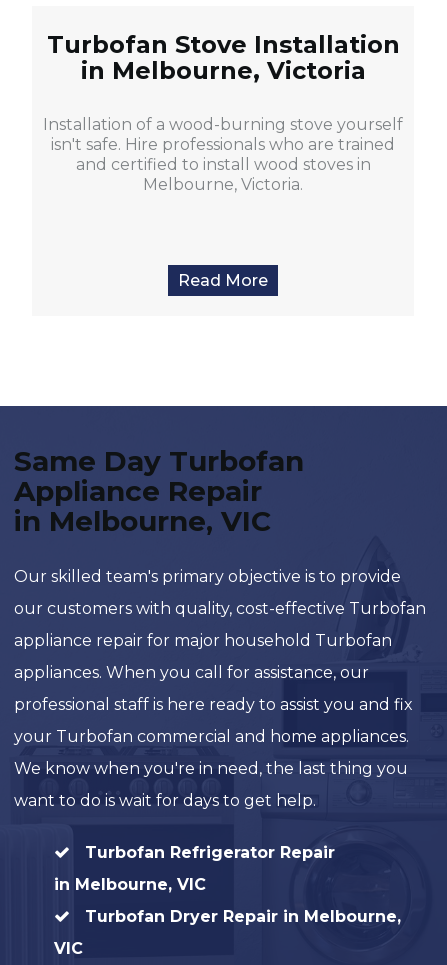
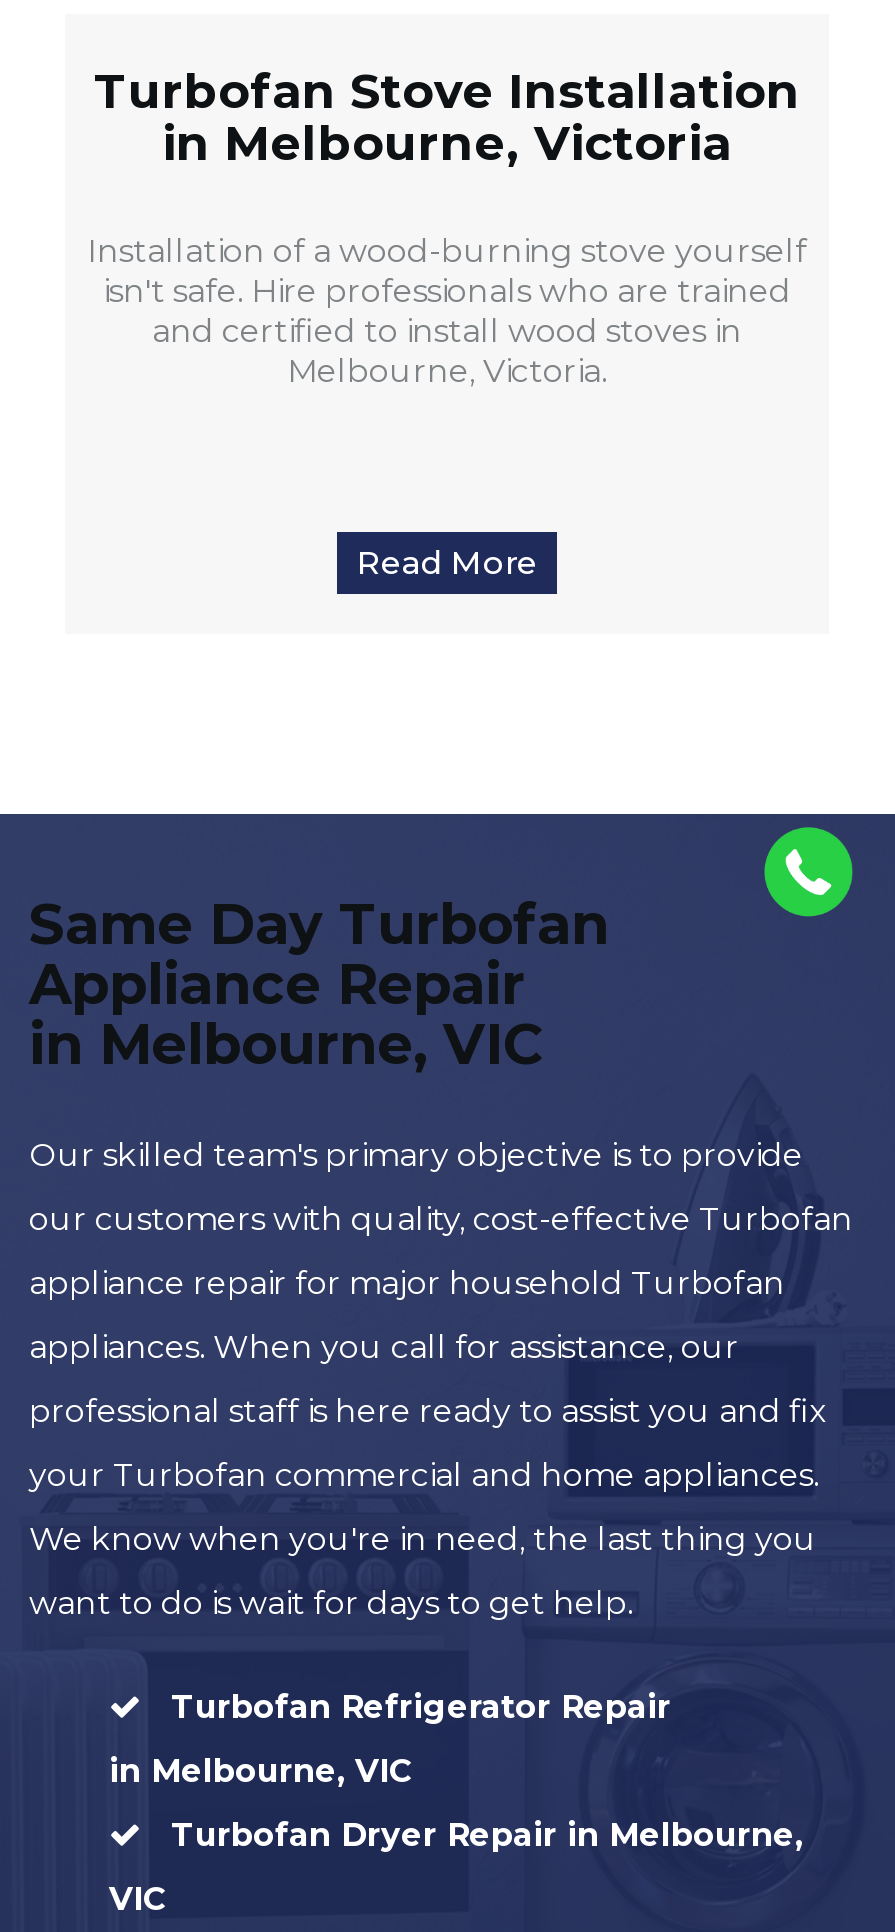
+ [image]
